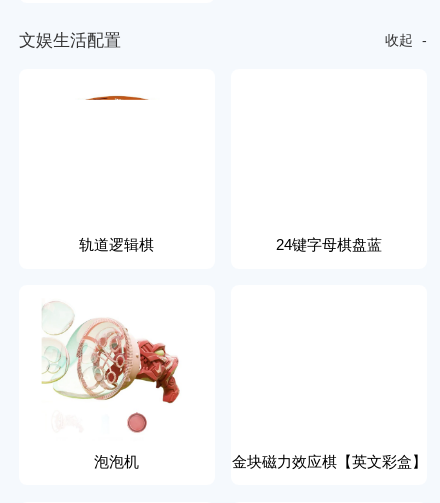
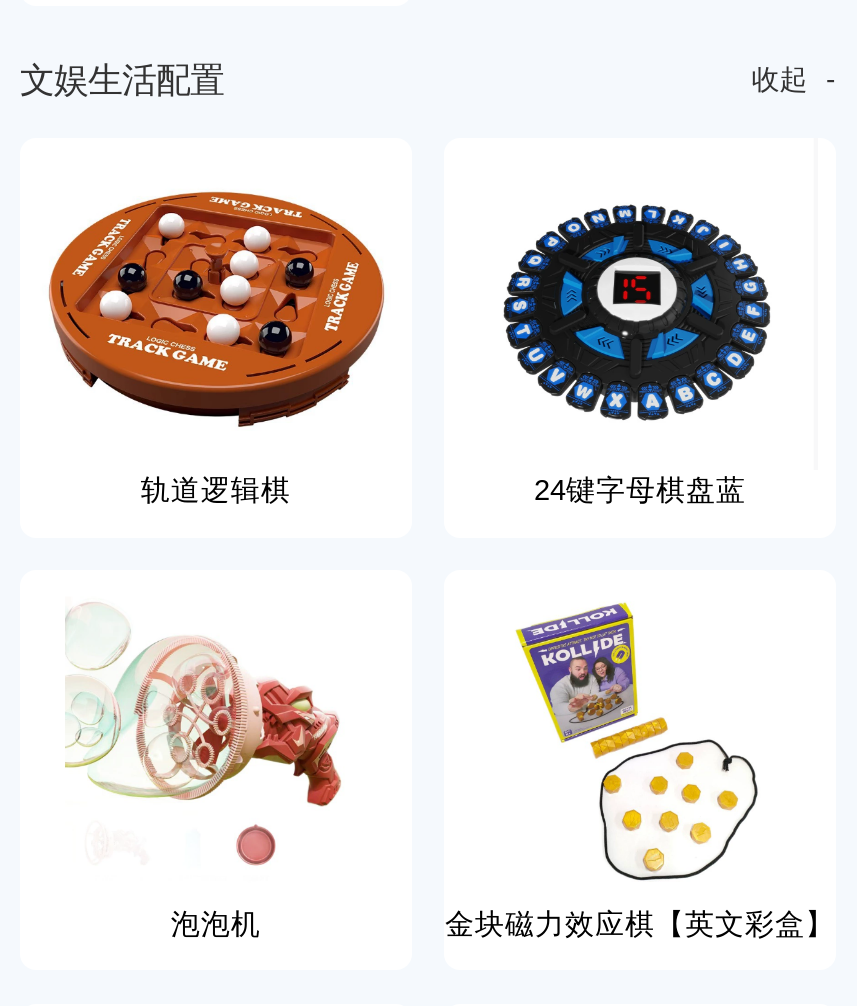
+ [image]

+ [image]

+ [image]
